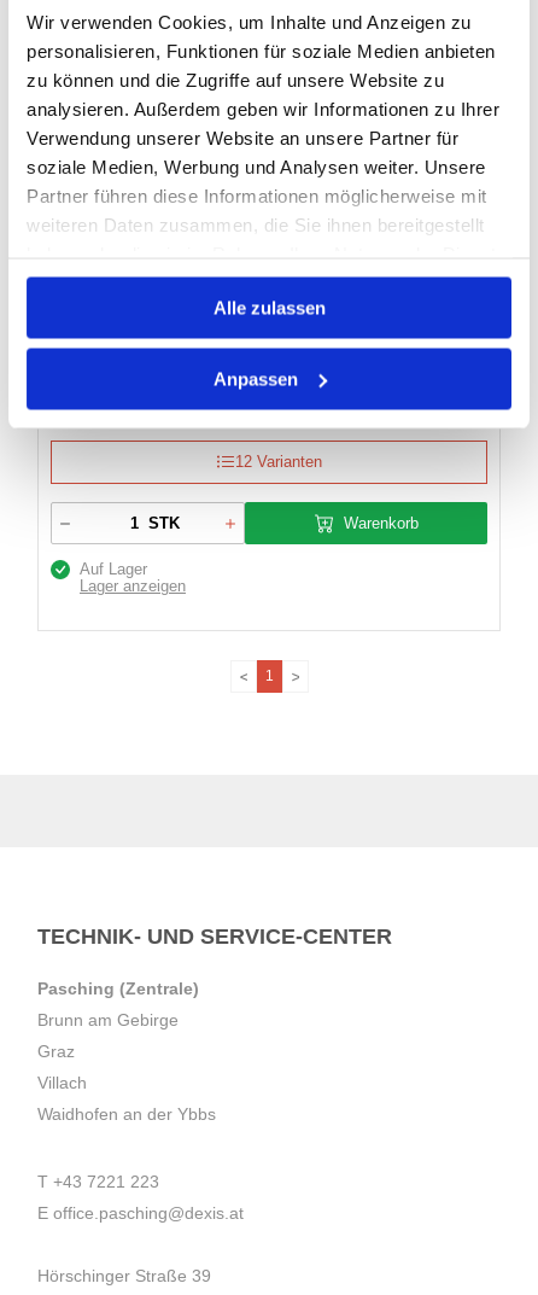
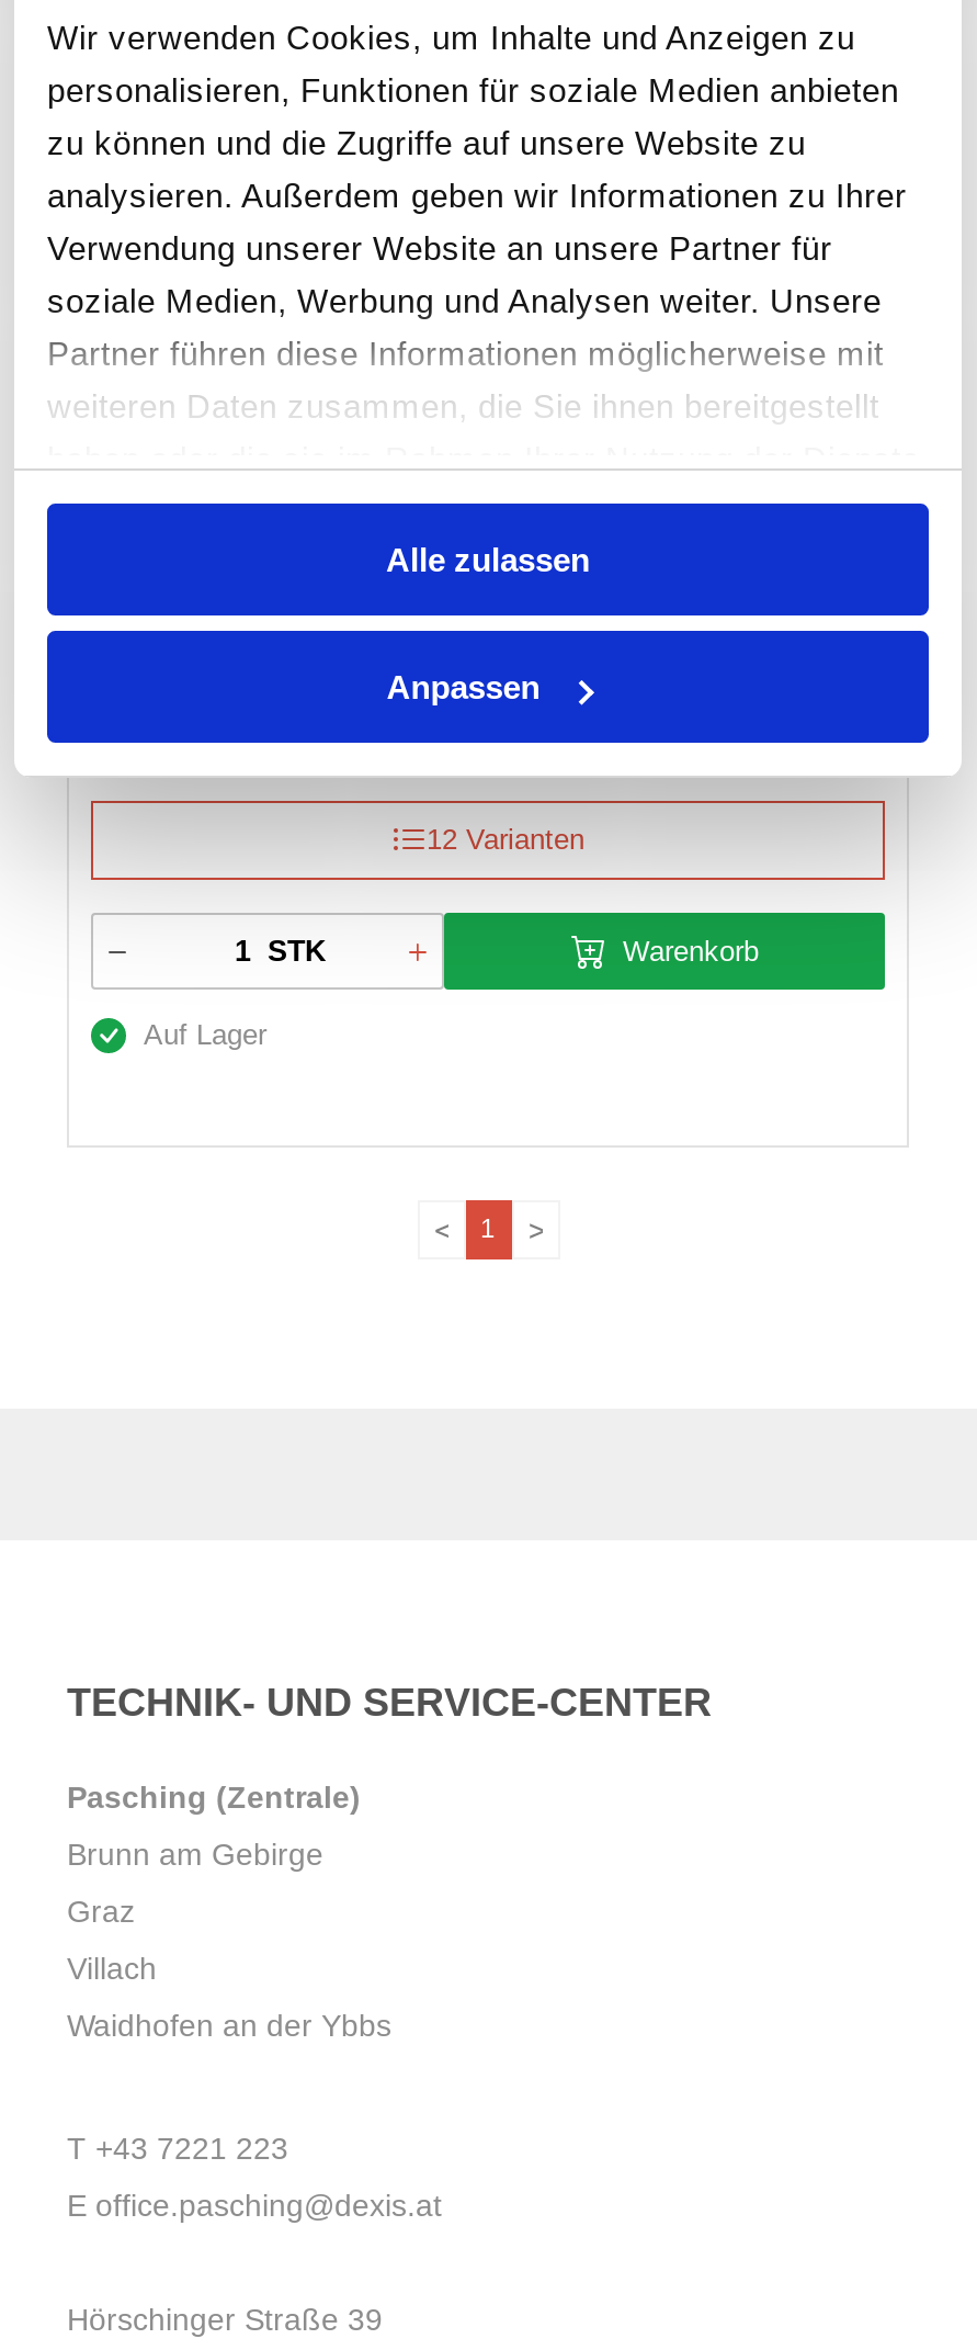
- Lager anzeigen
